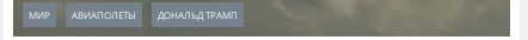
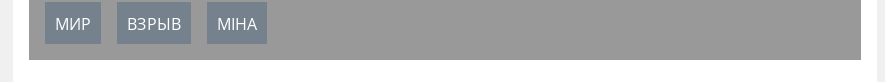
- АВИАПОЛЕТЫ
- ДОНАЛЬД ТРАМП
+ ВЗРЫВ
+ МІНА
